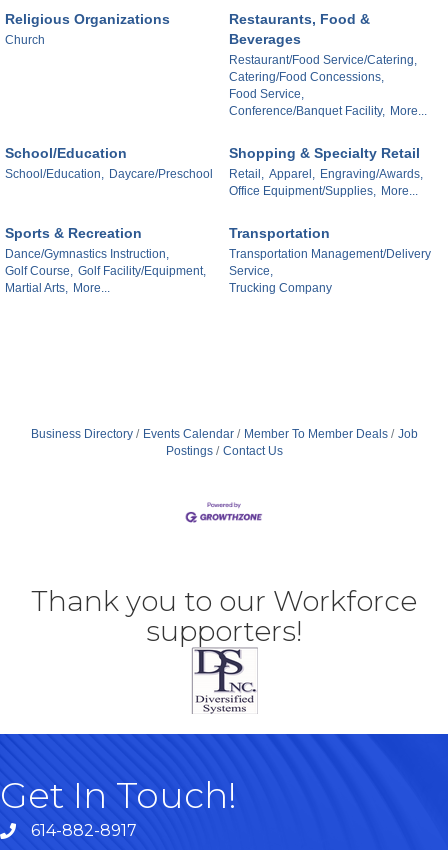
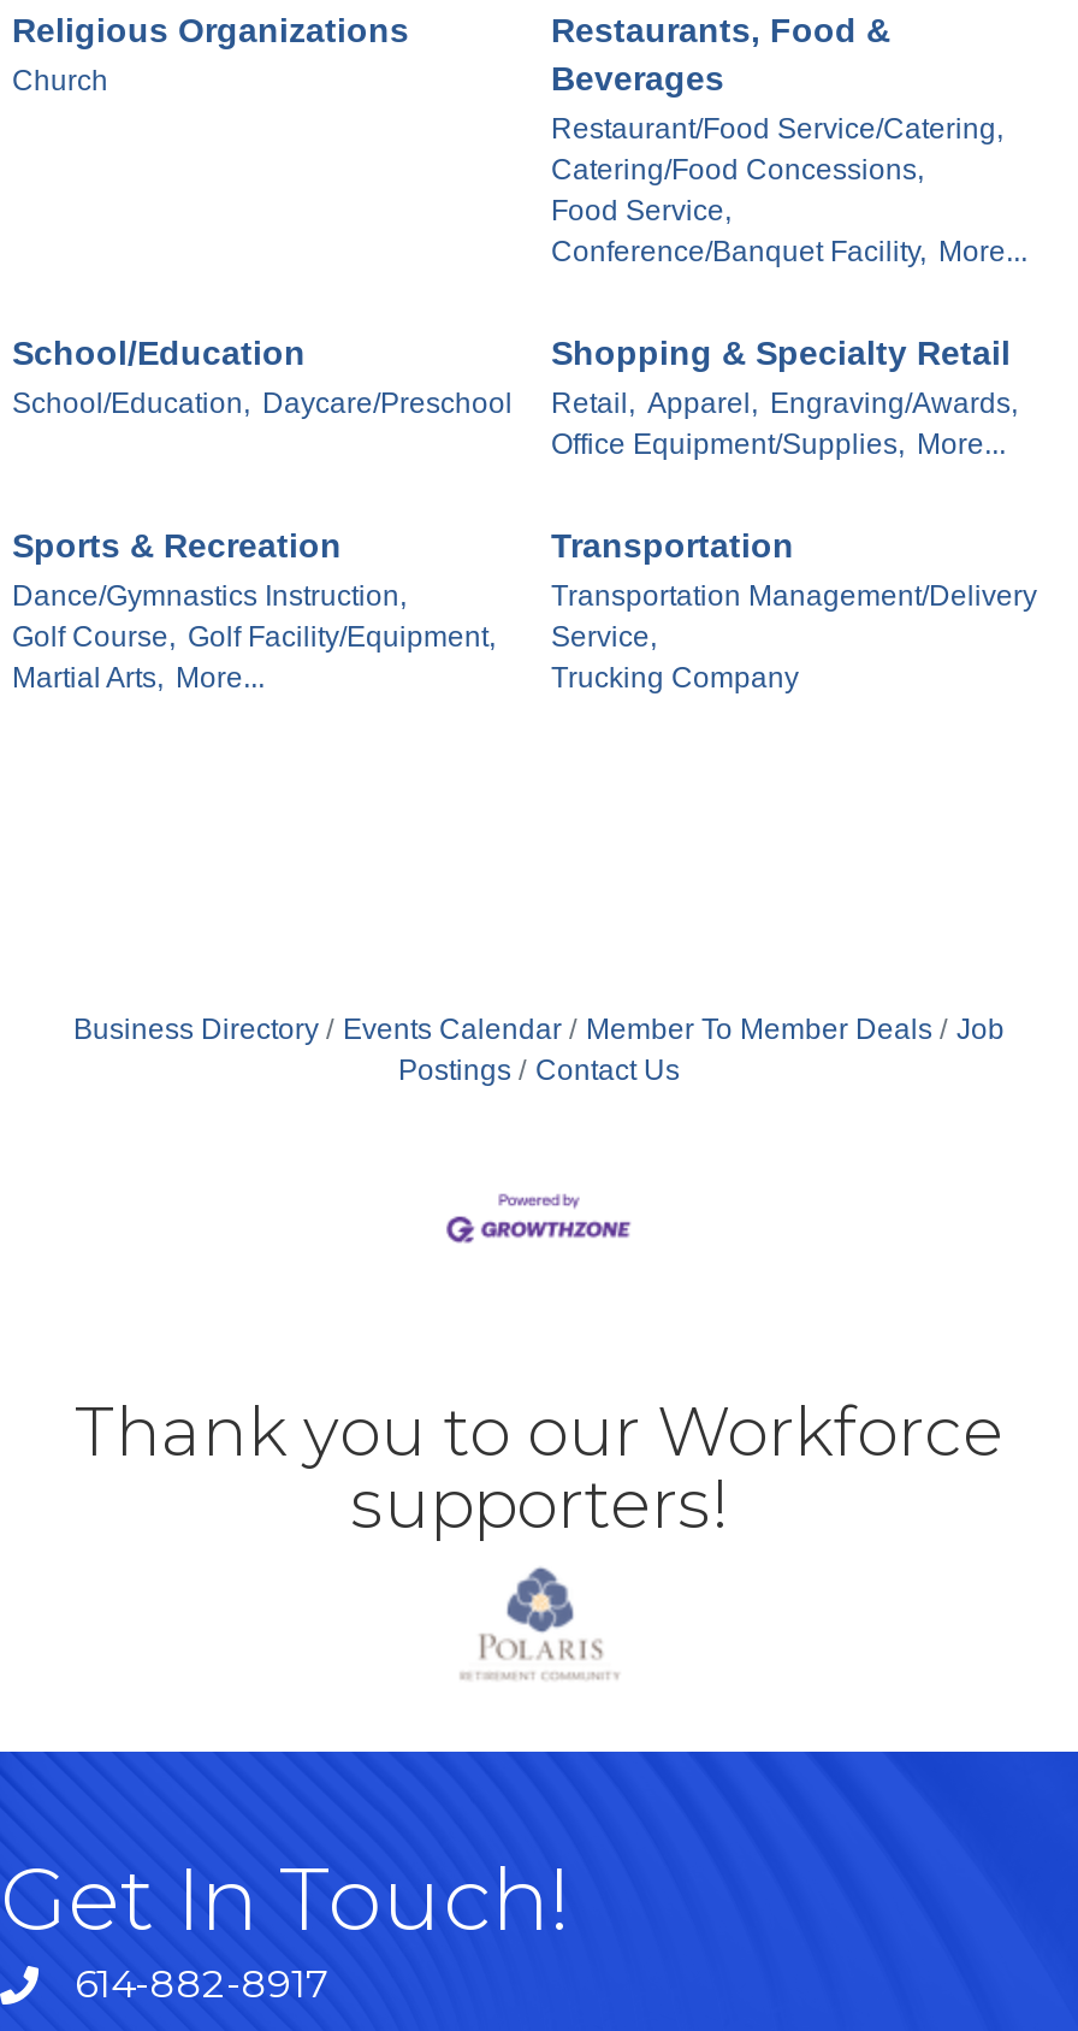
- [image]
+ [image]
